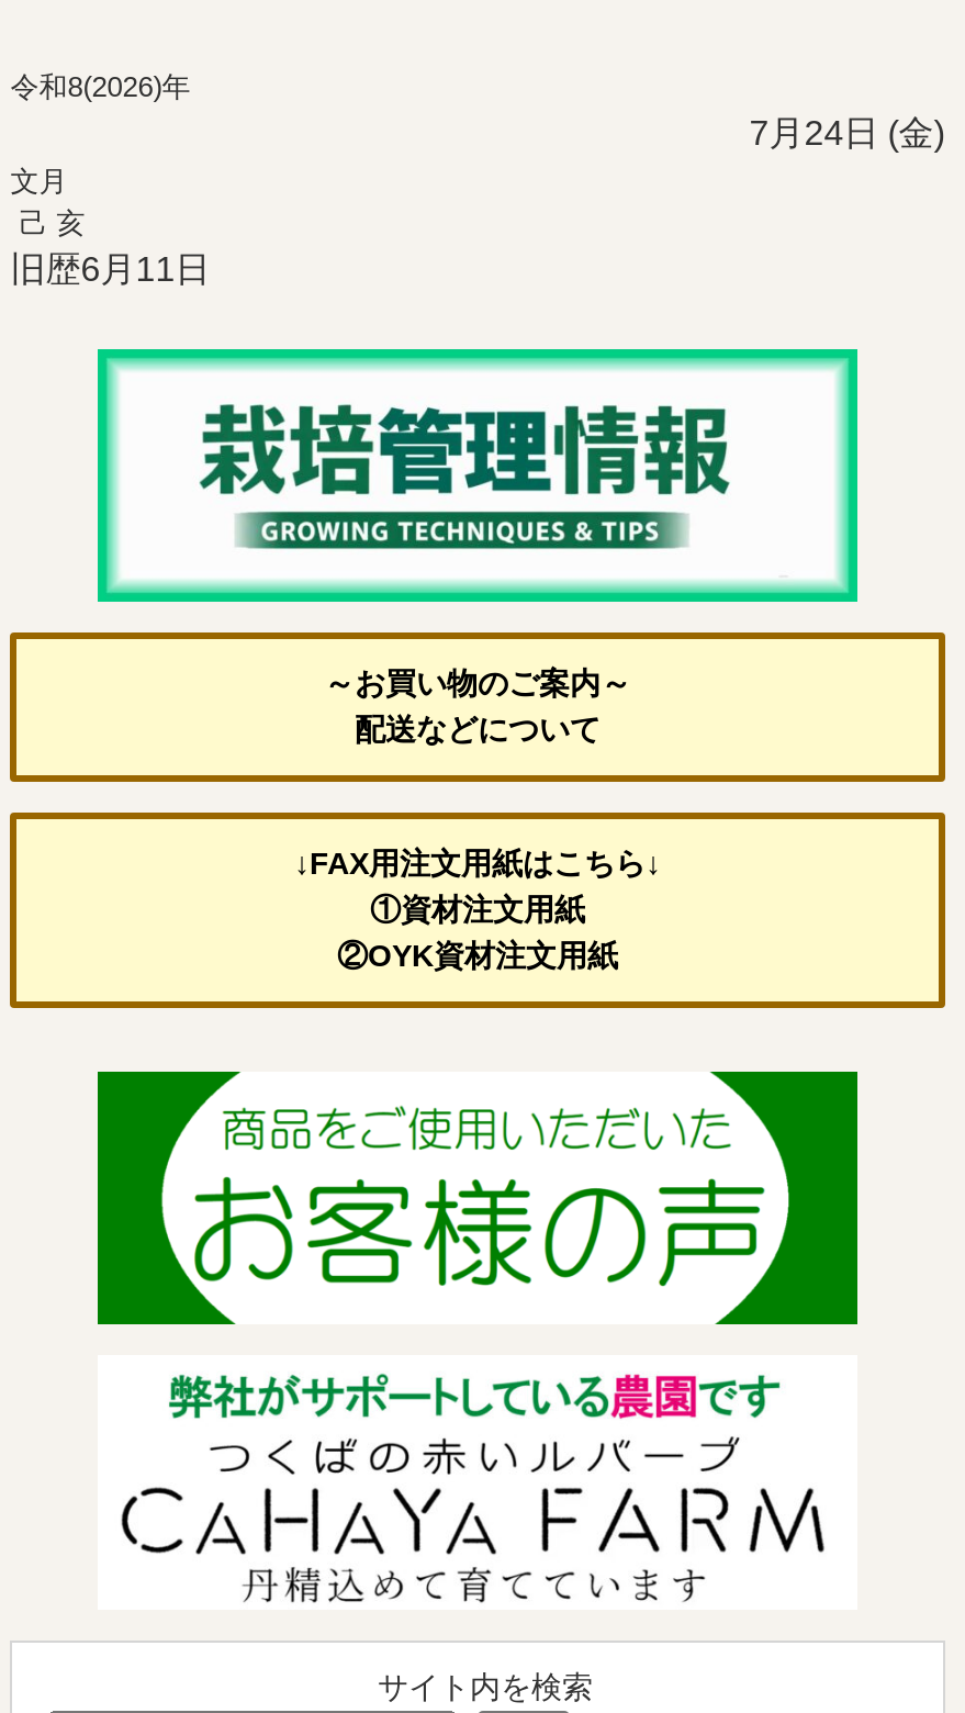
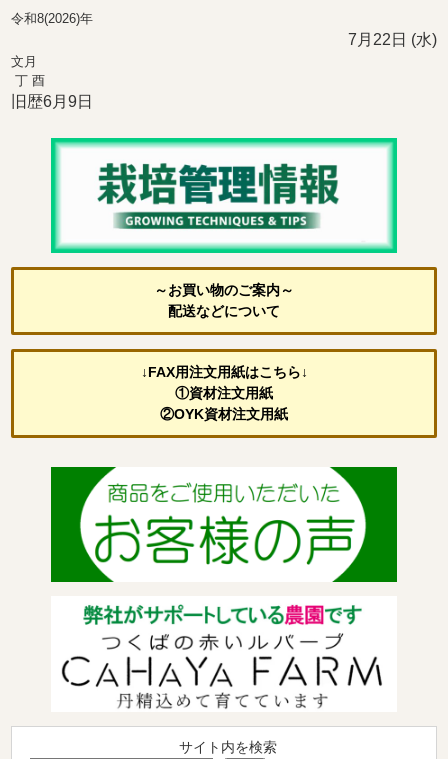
- 7月24日 (金)
+ 7月22日 (水)

- 己 亥
- 旧歴6月11日
+ 丁 酉
+ 旧歴6月9日
